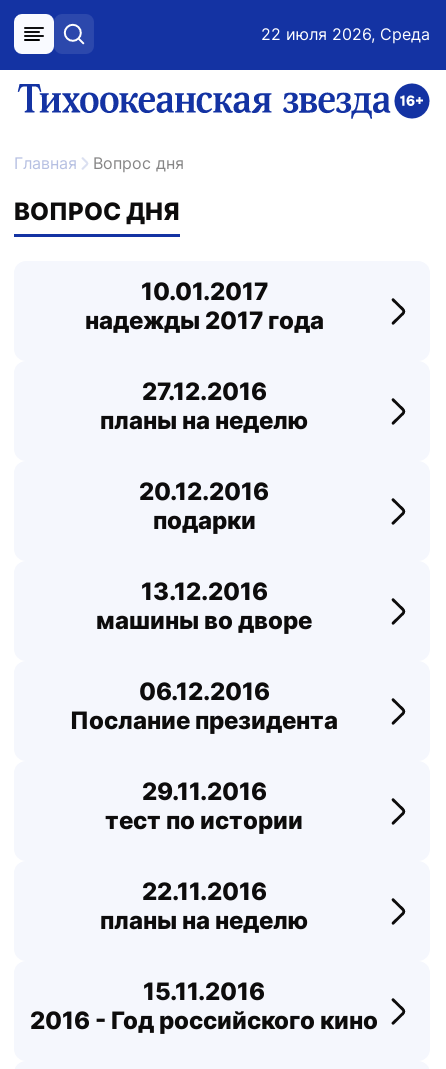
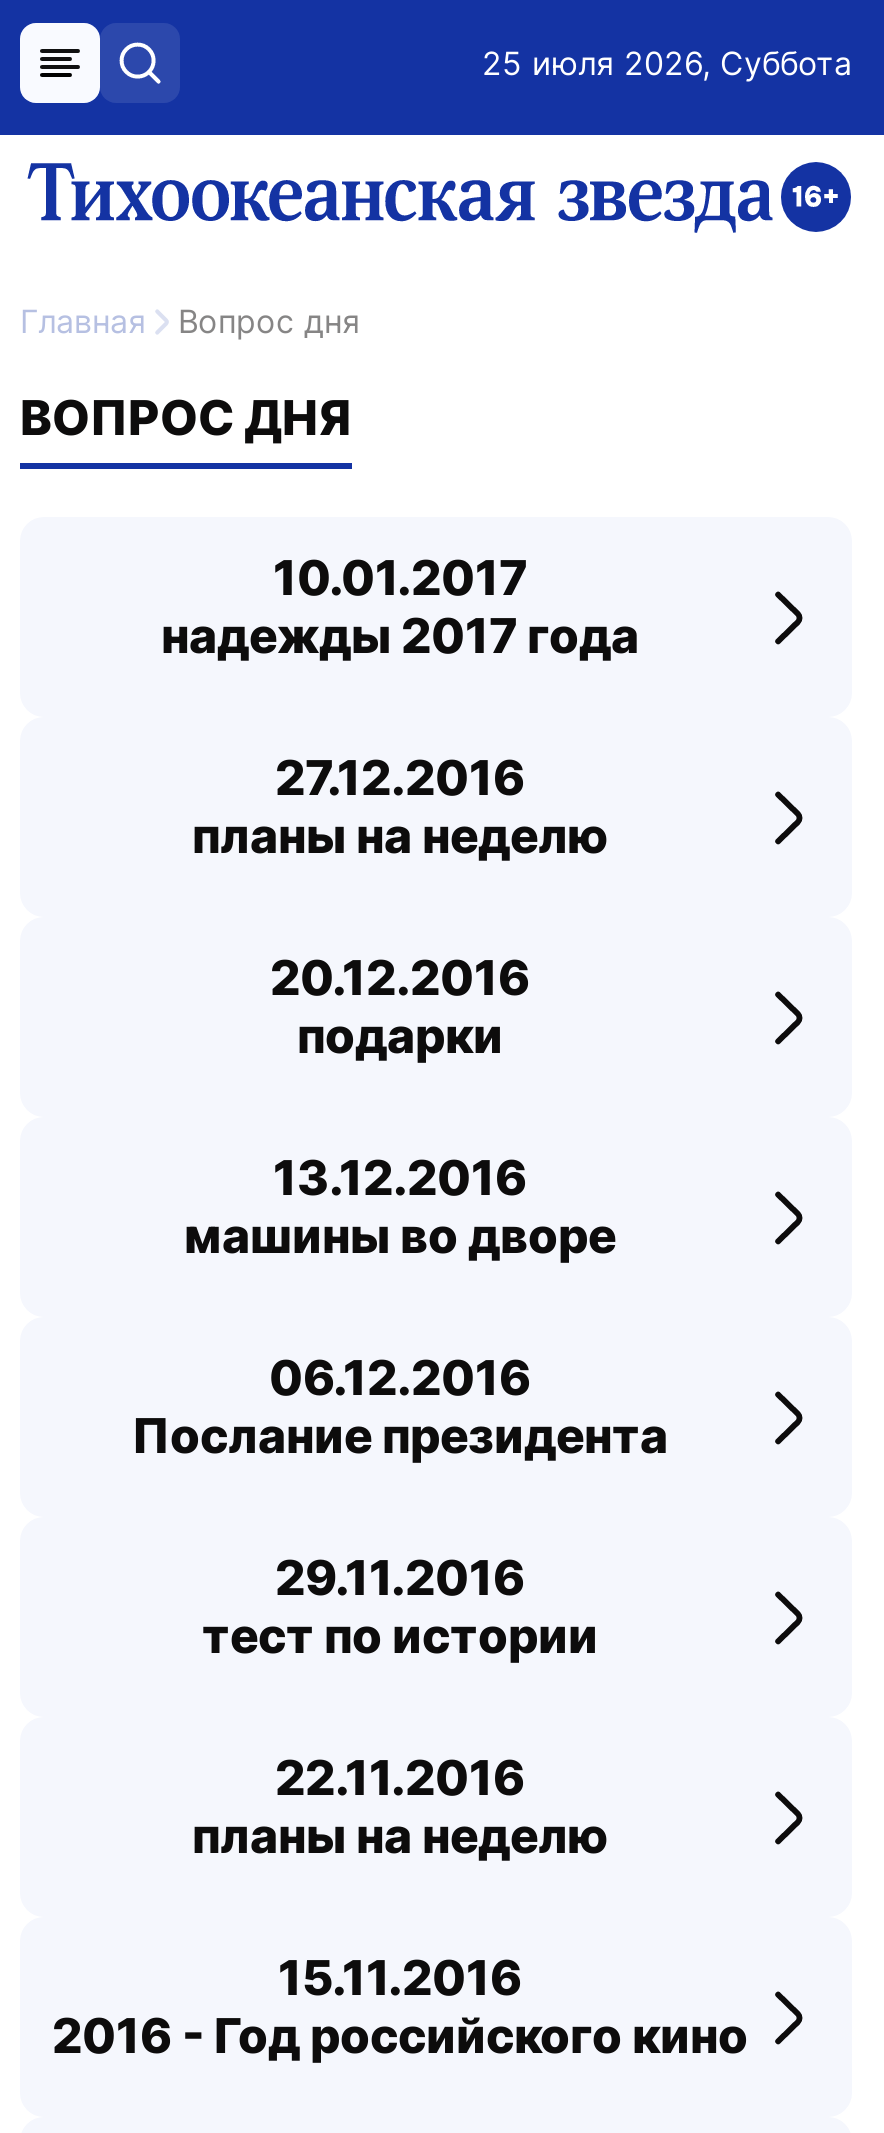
- 22 июля 2026, Среда
+ 25 июля 2026, Суббота
